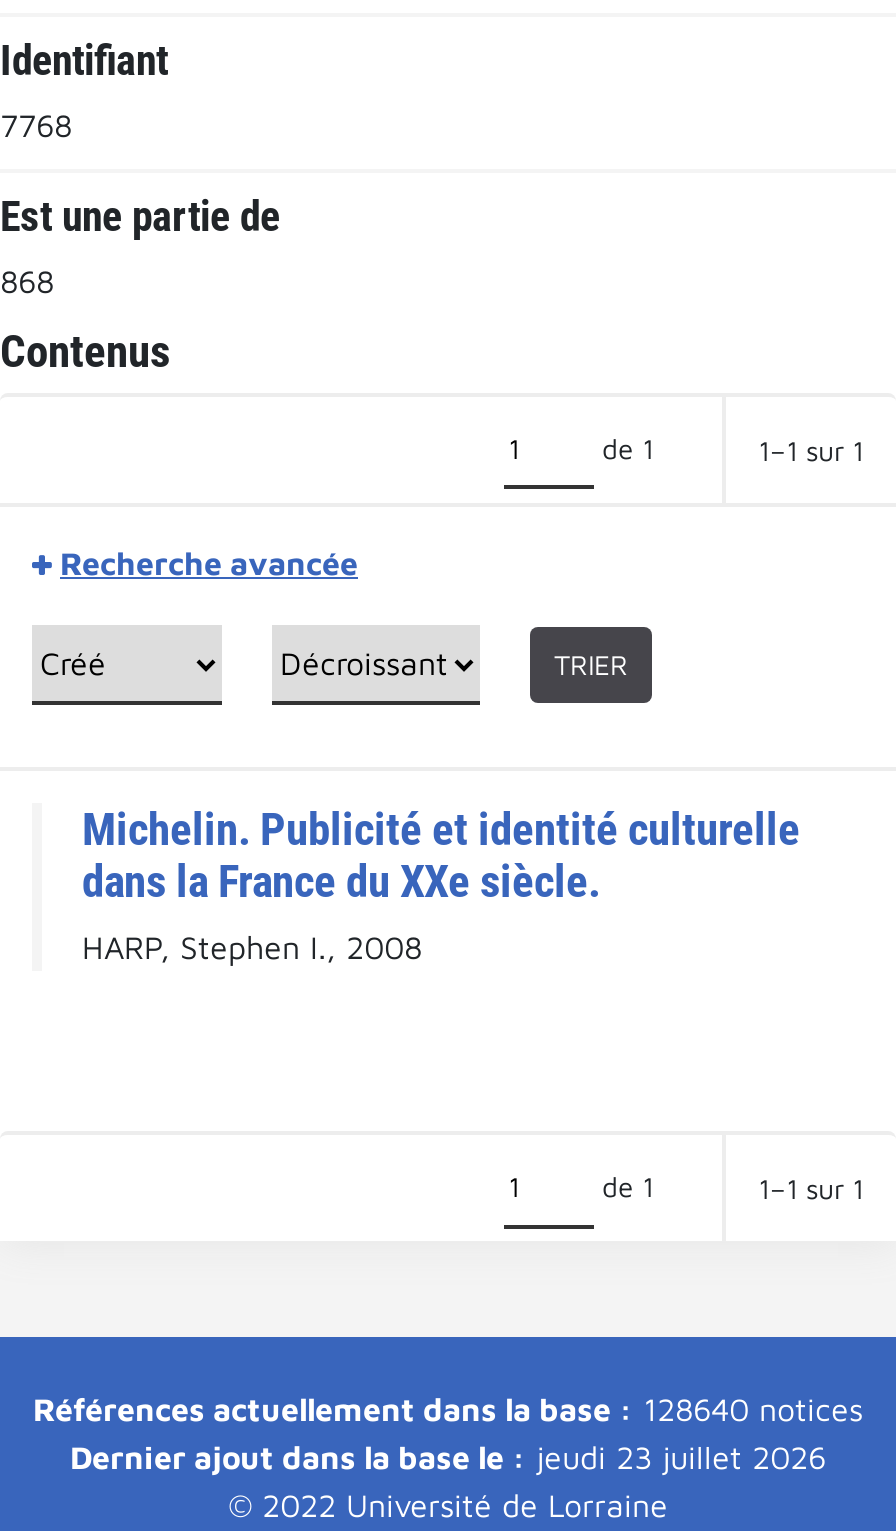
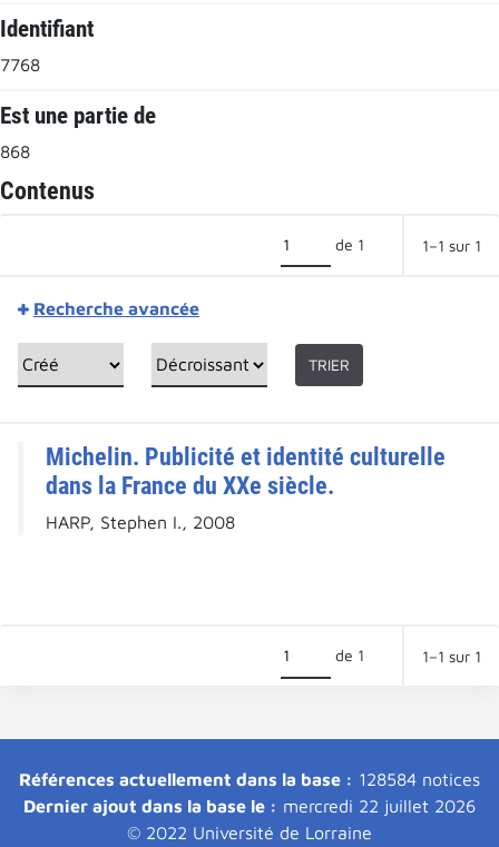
- Références actuellement dans la base : 128640 notices
+ Références actuellement dans la base : 128584 notices

- Dernier ajout dans la base le : jeudi 23 juillet 2026
+ Dernier ajout dans la base le : mercredi 22 juillet 2026
